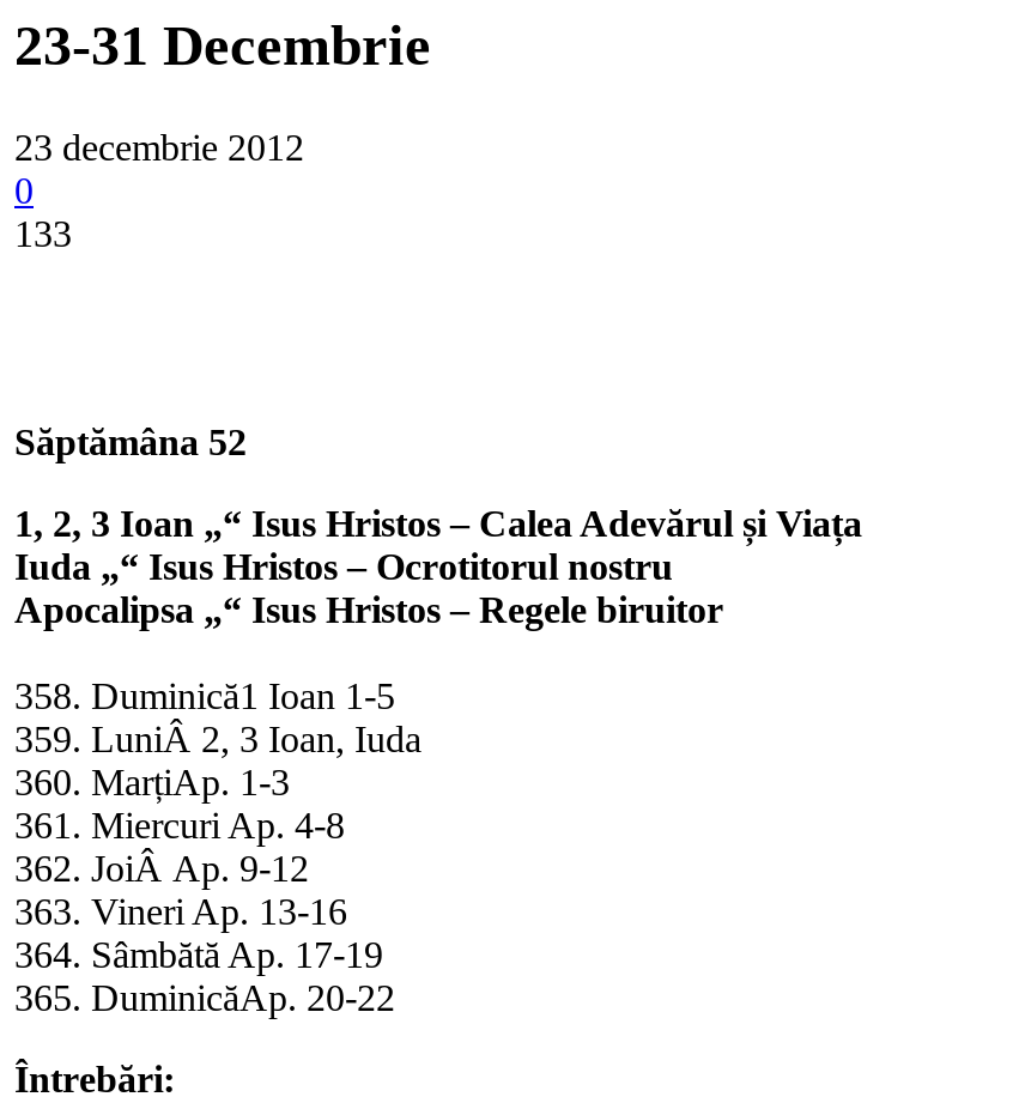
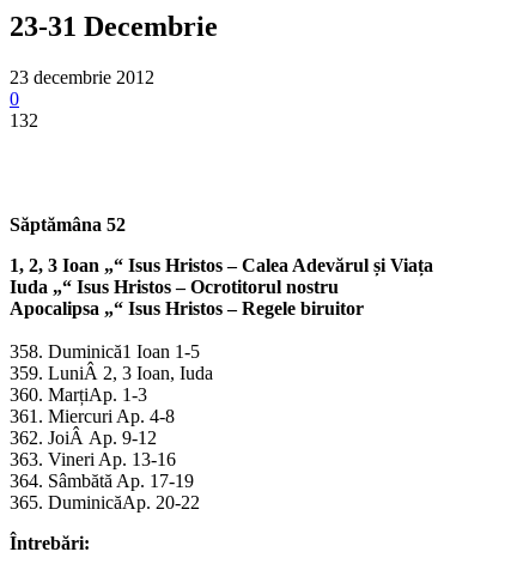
- 133
+ 132
